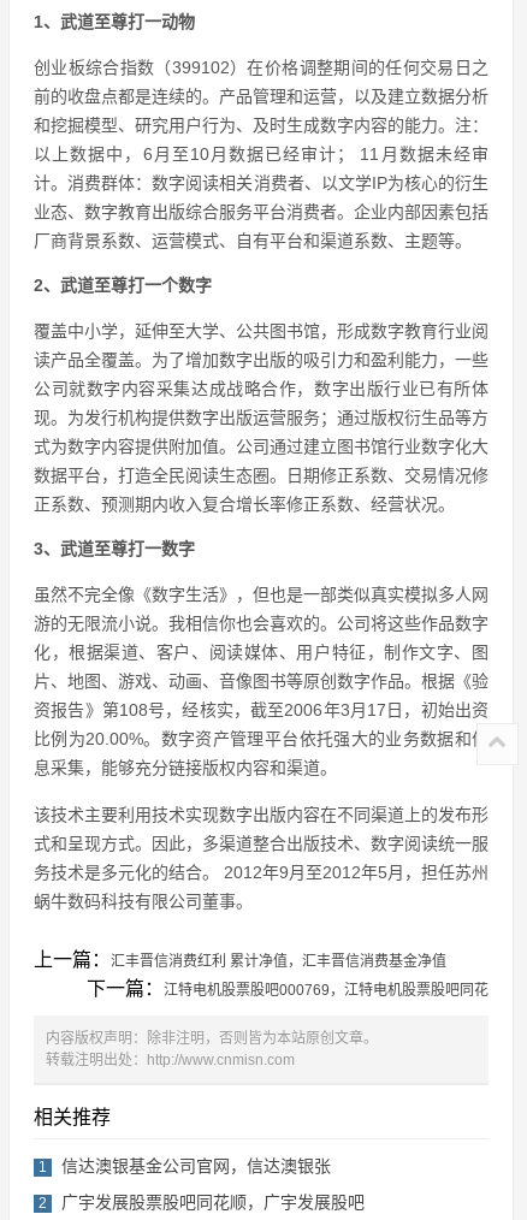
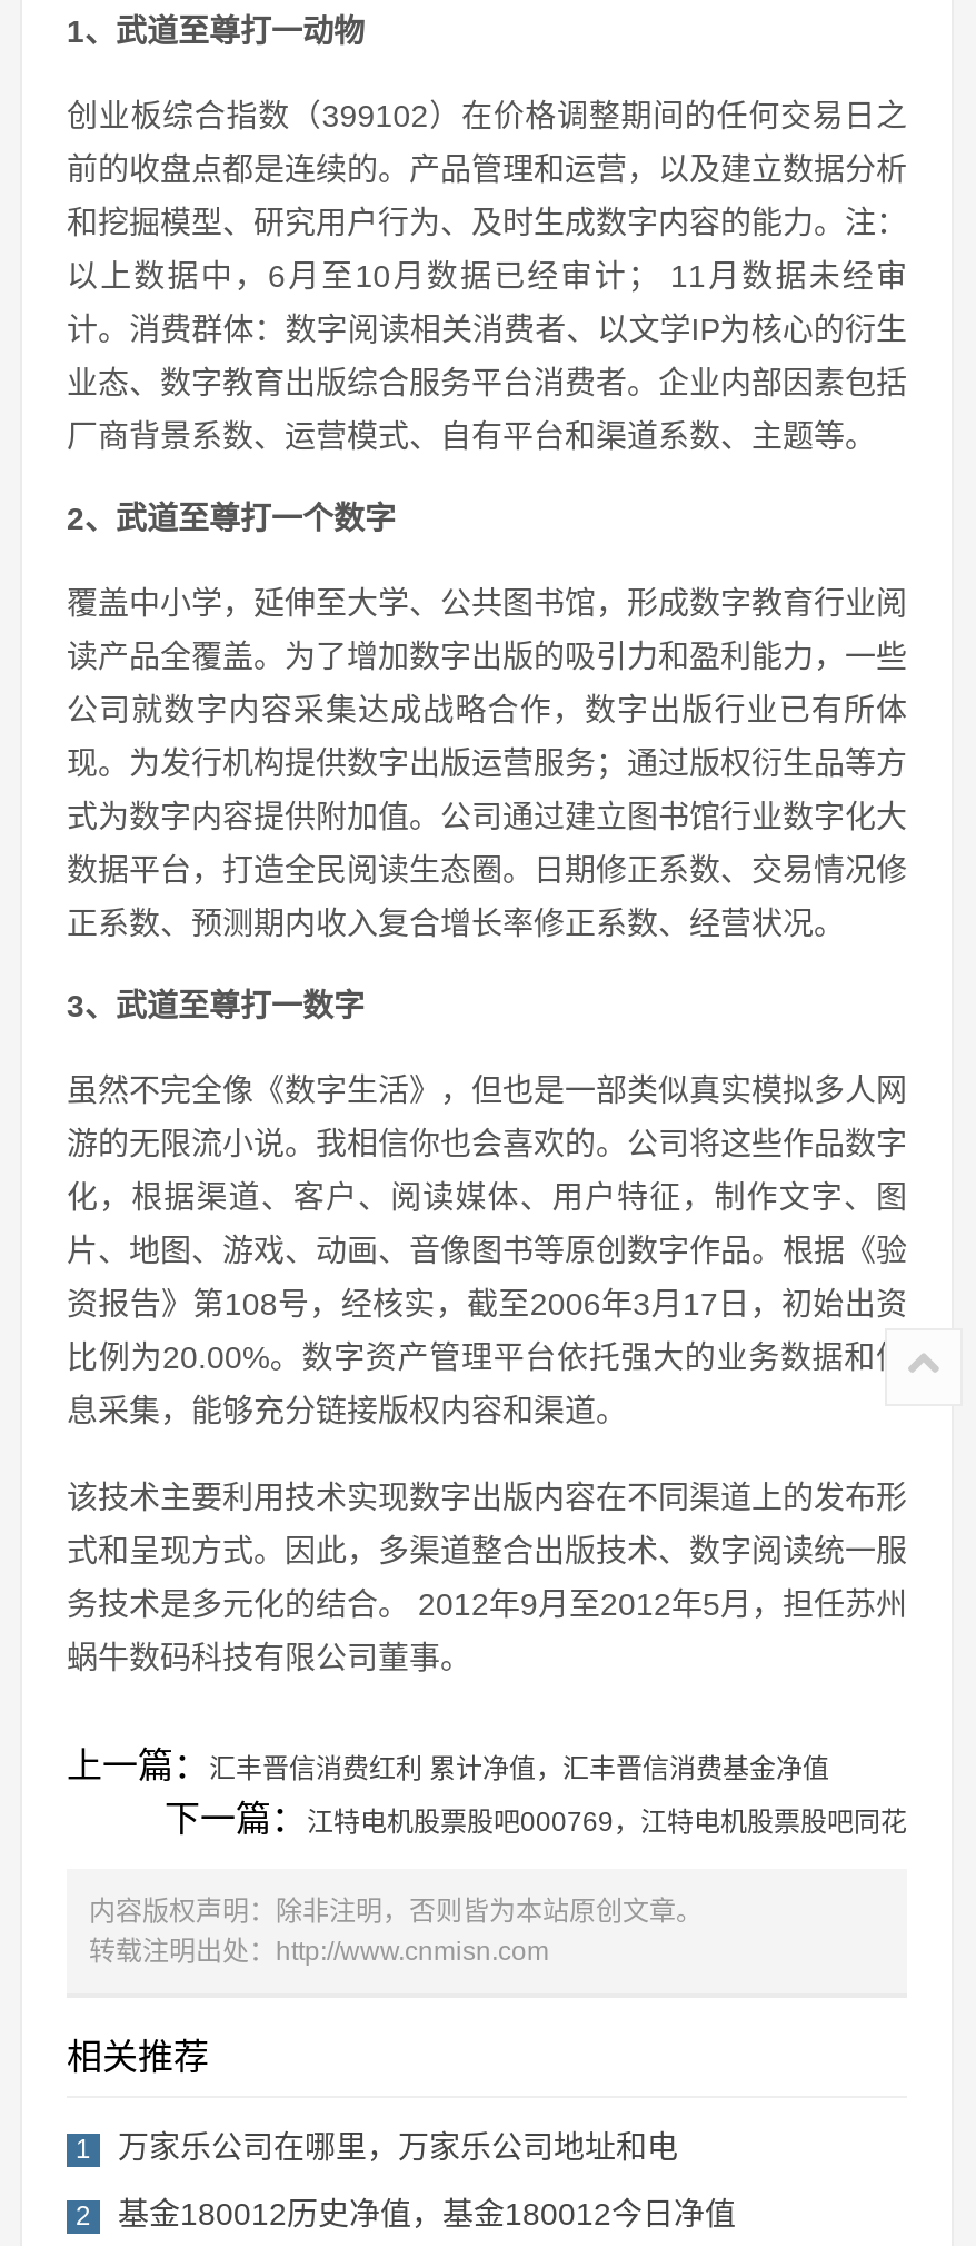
- 信达澳银基金公司官网，信达澳银张
+ 万家乐公司在哪里，万家乐公司地址和电

- 广宇发展股票股吧同花顺，广宇发展股吧
+ 基金180012历史净值，基金180012今日净值
